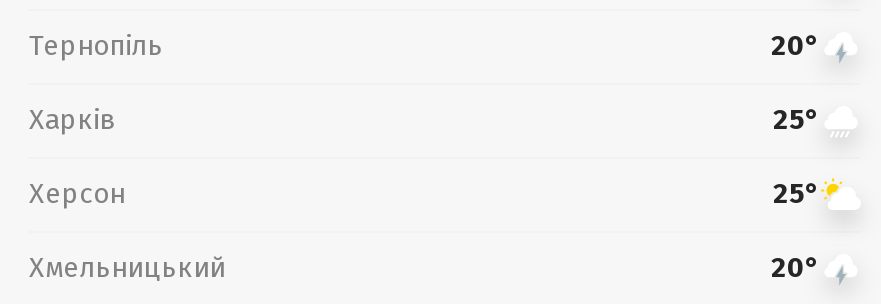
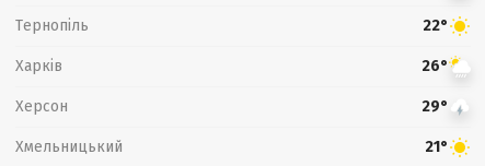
- 20°
+ 22°

- 25°
+ 26°

- 25°
+ 29°

- 20°
+ 21°
